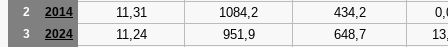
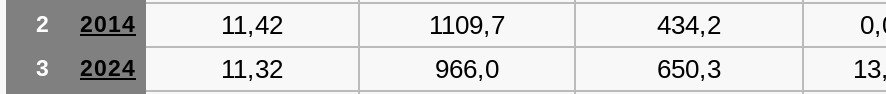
- 11,31
+ 11,42

- 1084,2
+ 1109,7

- 11,24
+ 11,32

- 951,9
+ 966,0

- 648,7
+ 650,3
